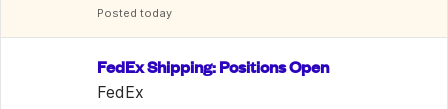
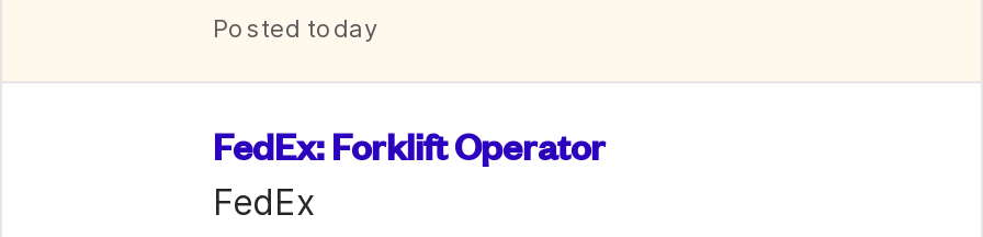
- FedEx Shipping: Positions Open
+ FedEx: Forklift Operator
